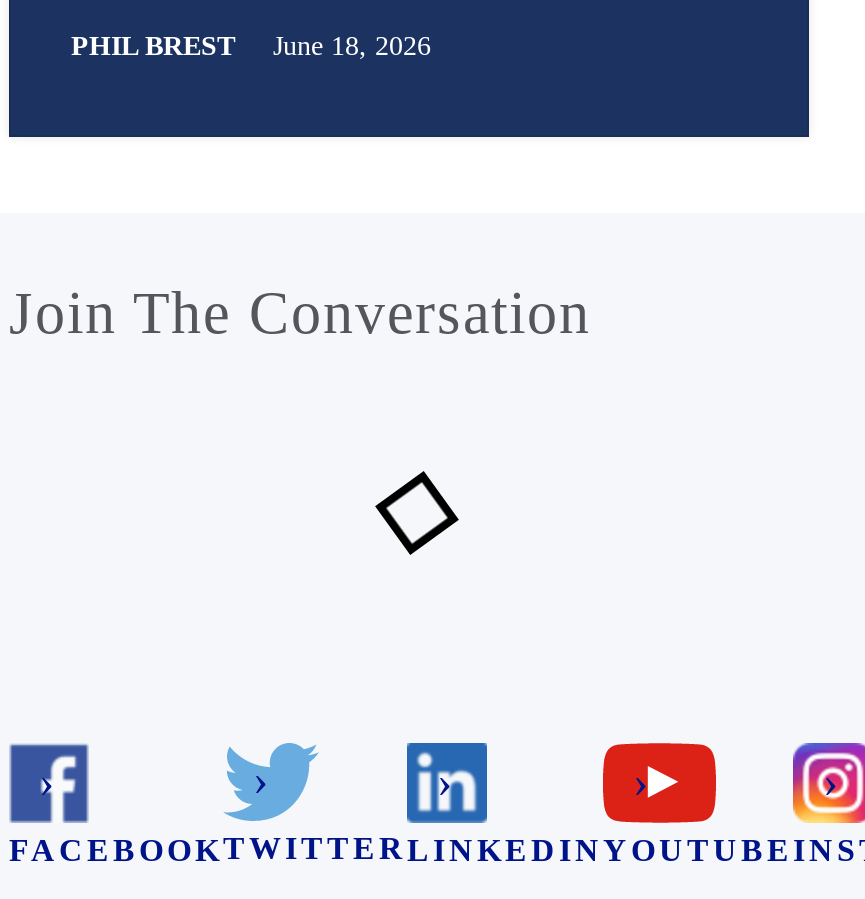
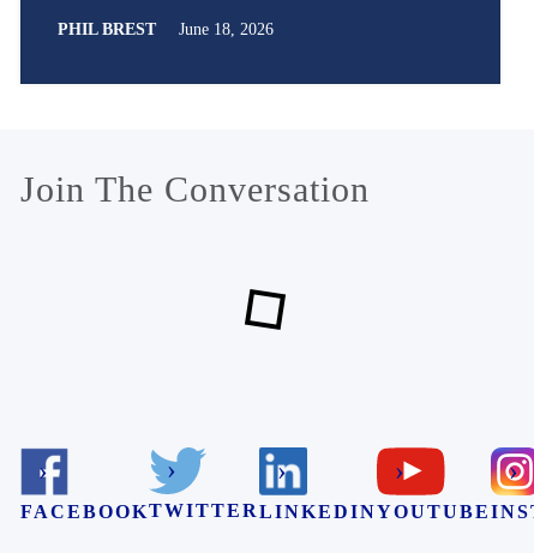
- [image]
+ [image]
